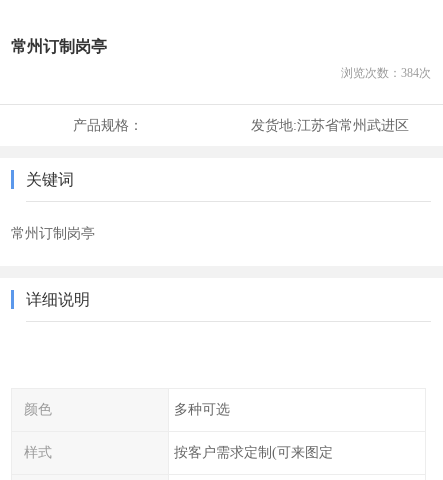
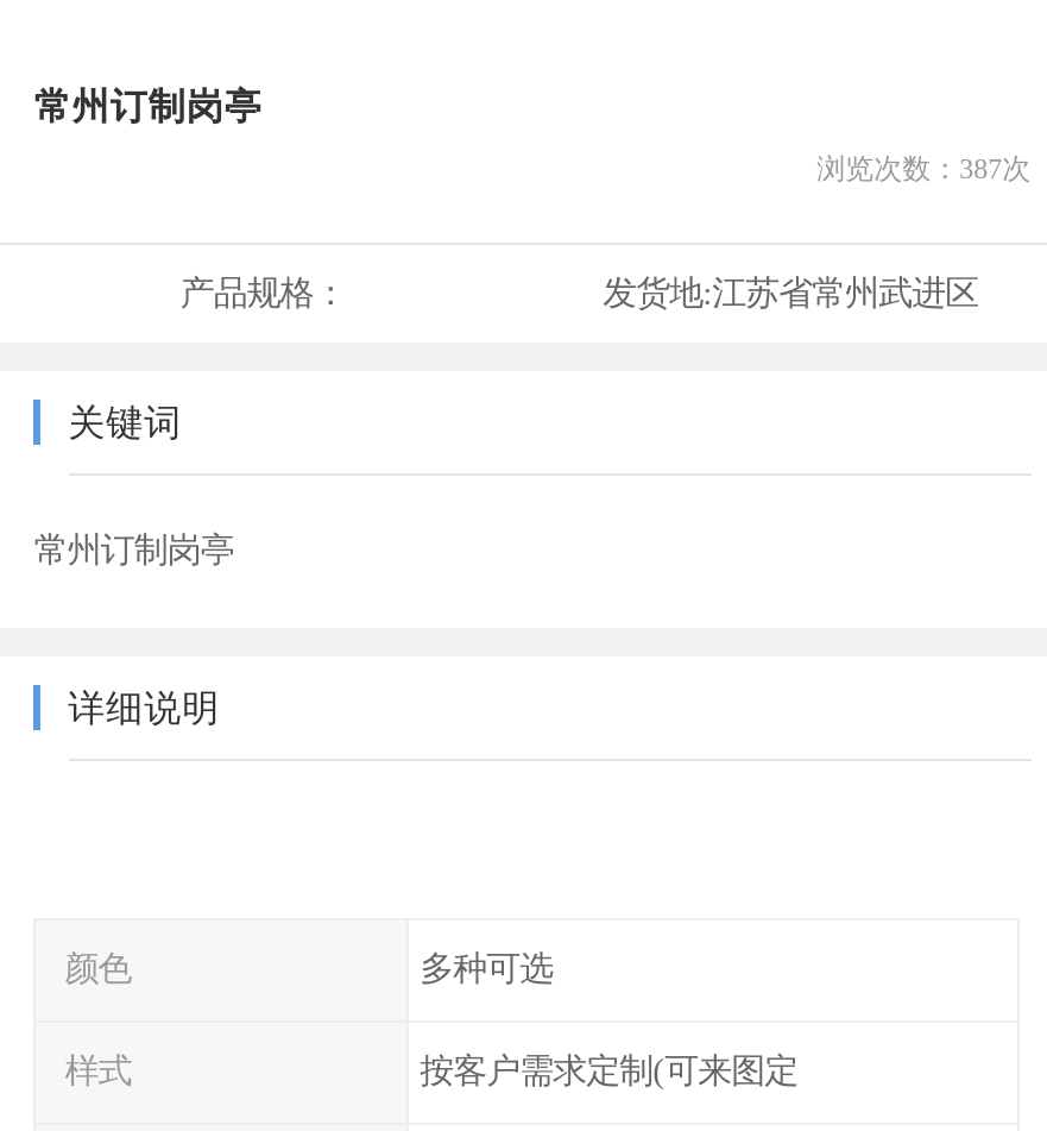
- 浏览次数：384次
+ 浏览次数：387次
